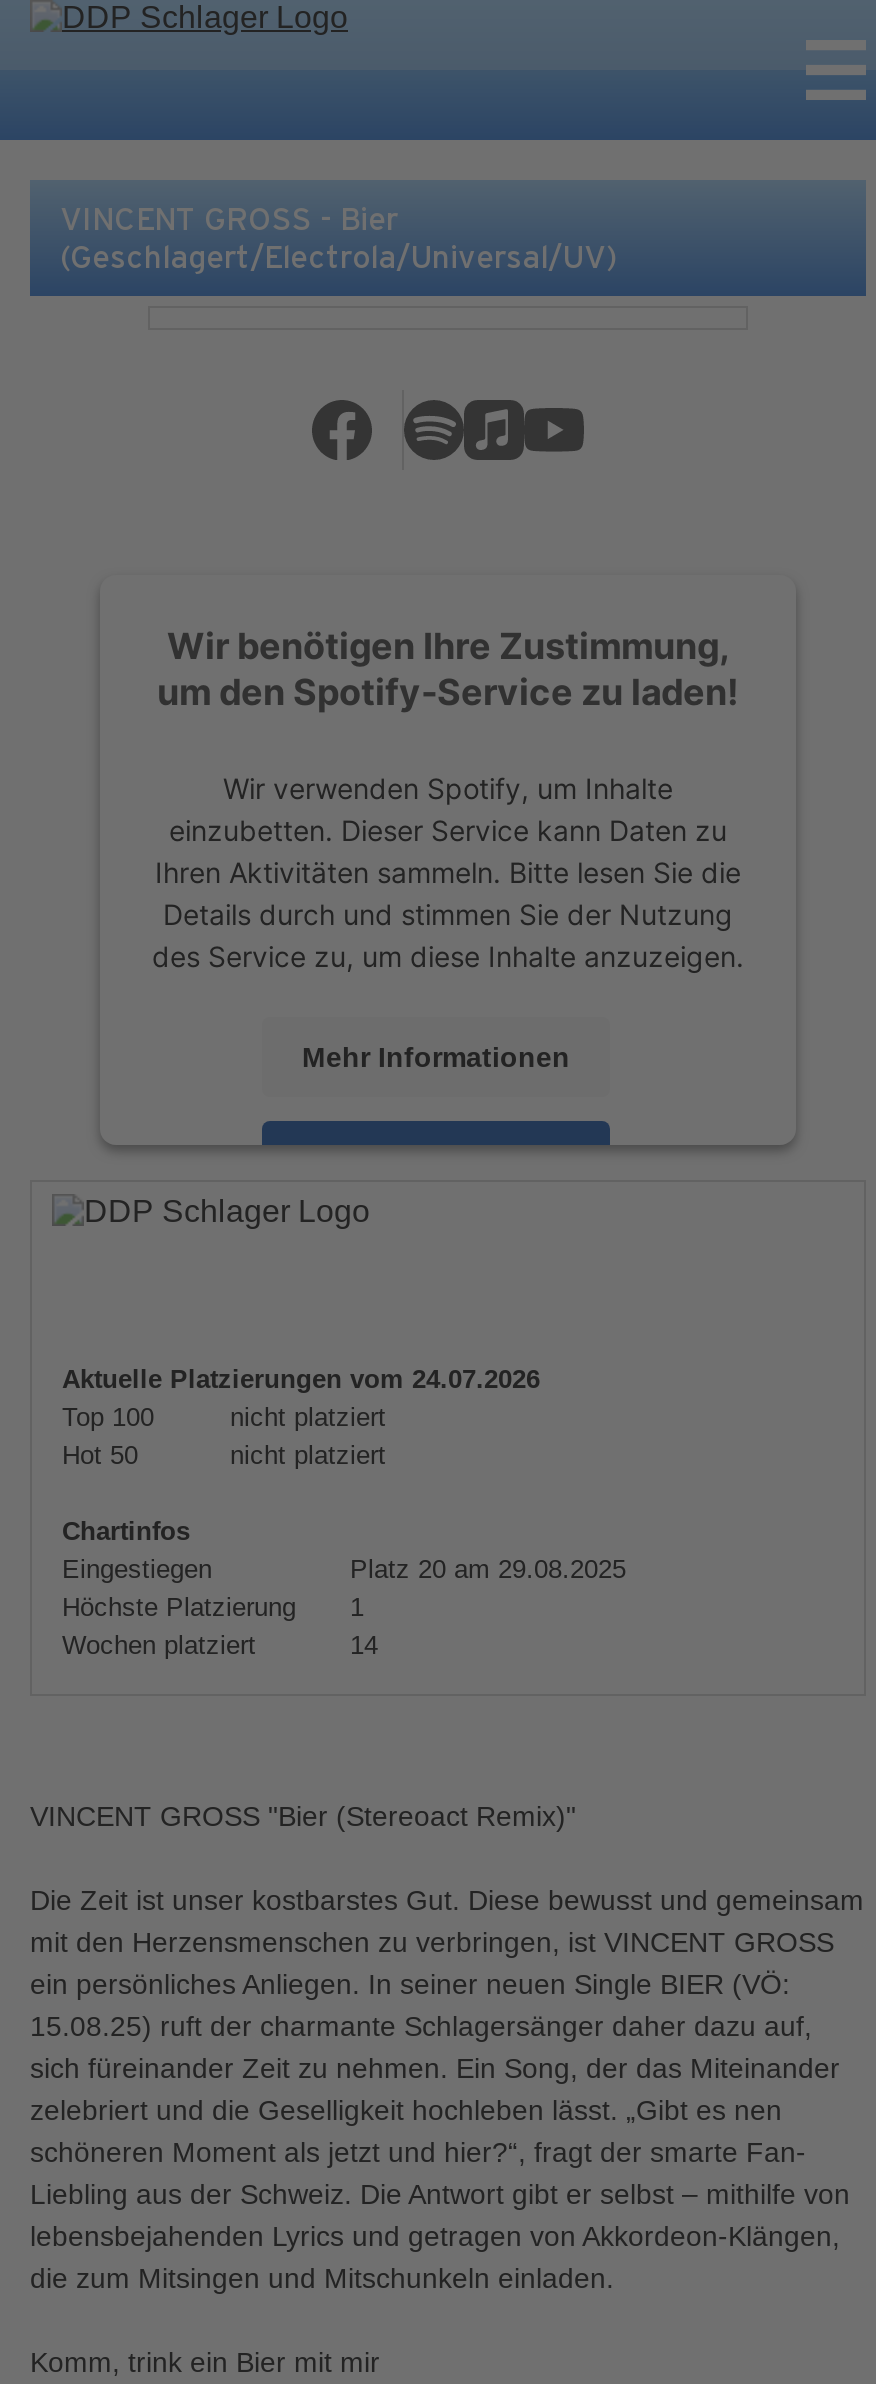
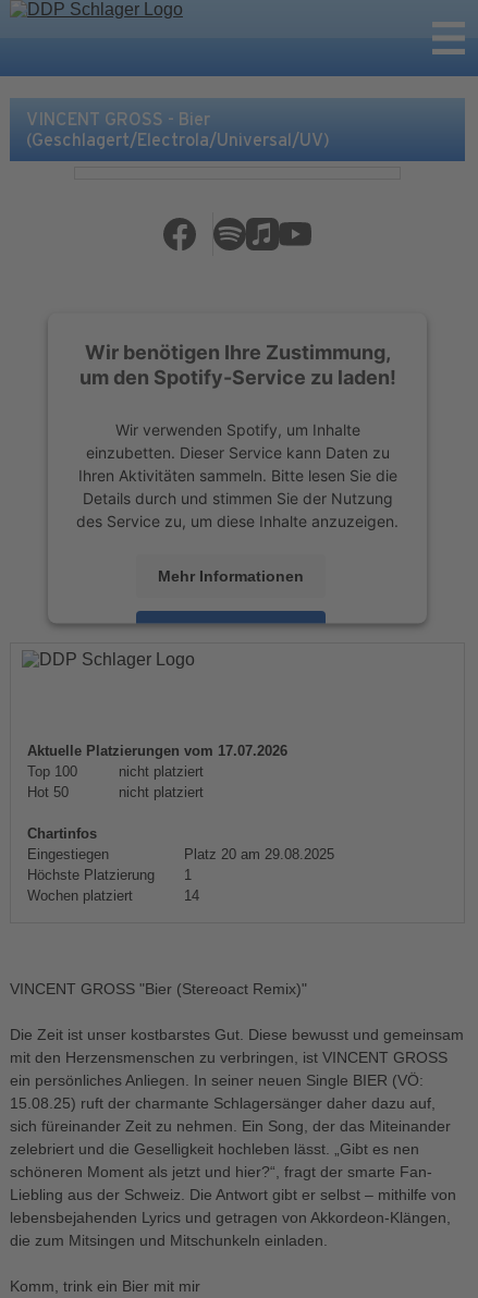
- Aktuelle Platzierungen vom 24.07.2026
+ Aktuelle Platzierungen vom 17.07.2026
